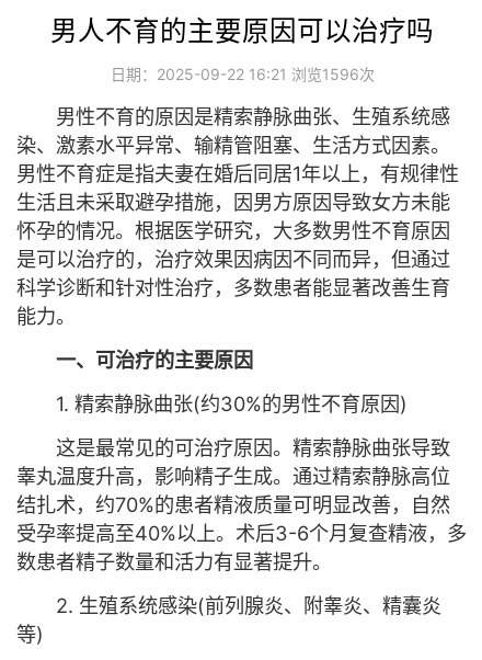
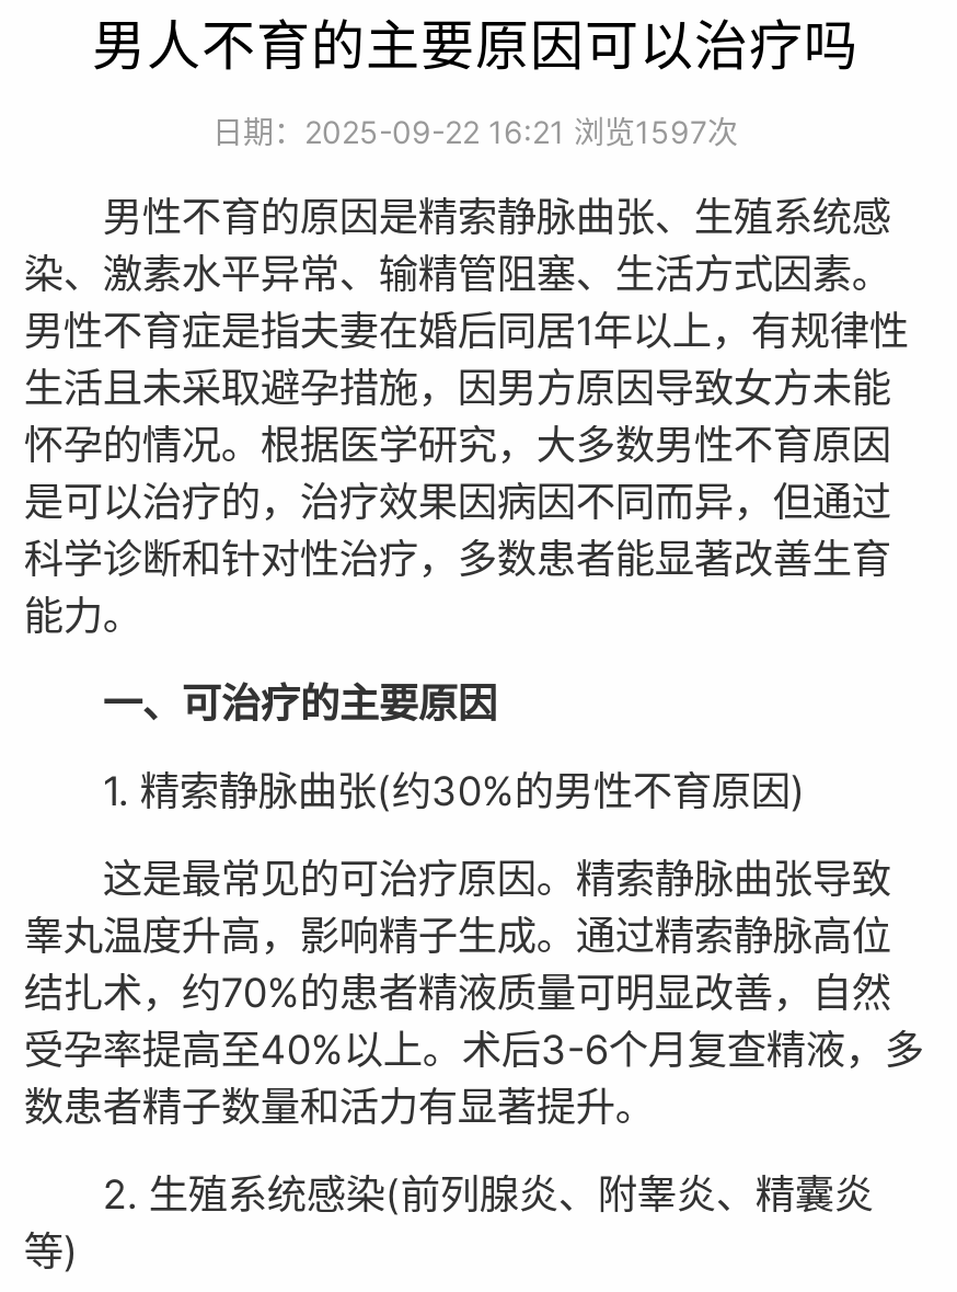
- 日期：2025-09-22 16:21 浏览1596次
+ 日期：2025-09-22 16:21 浏览1597次
